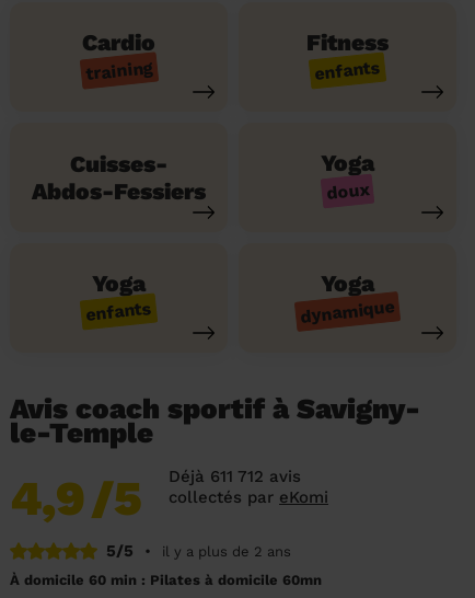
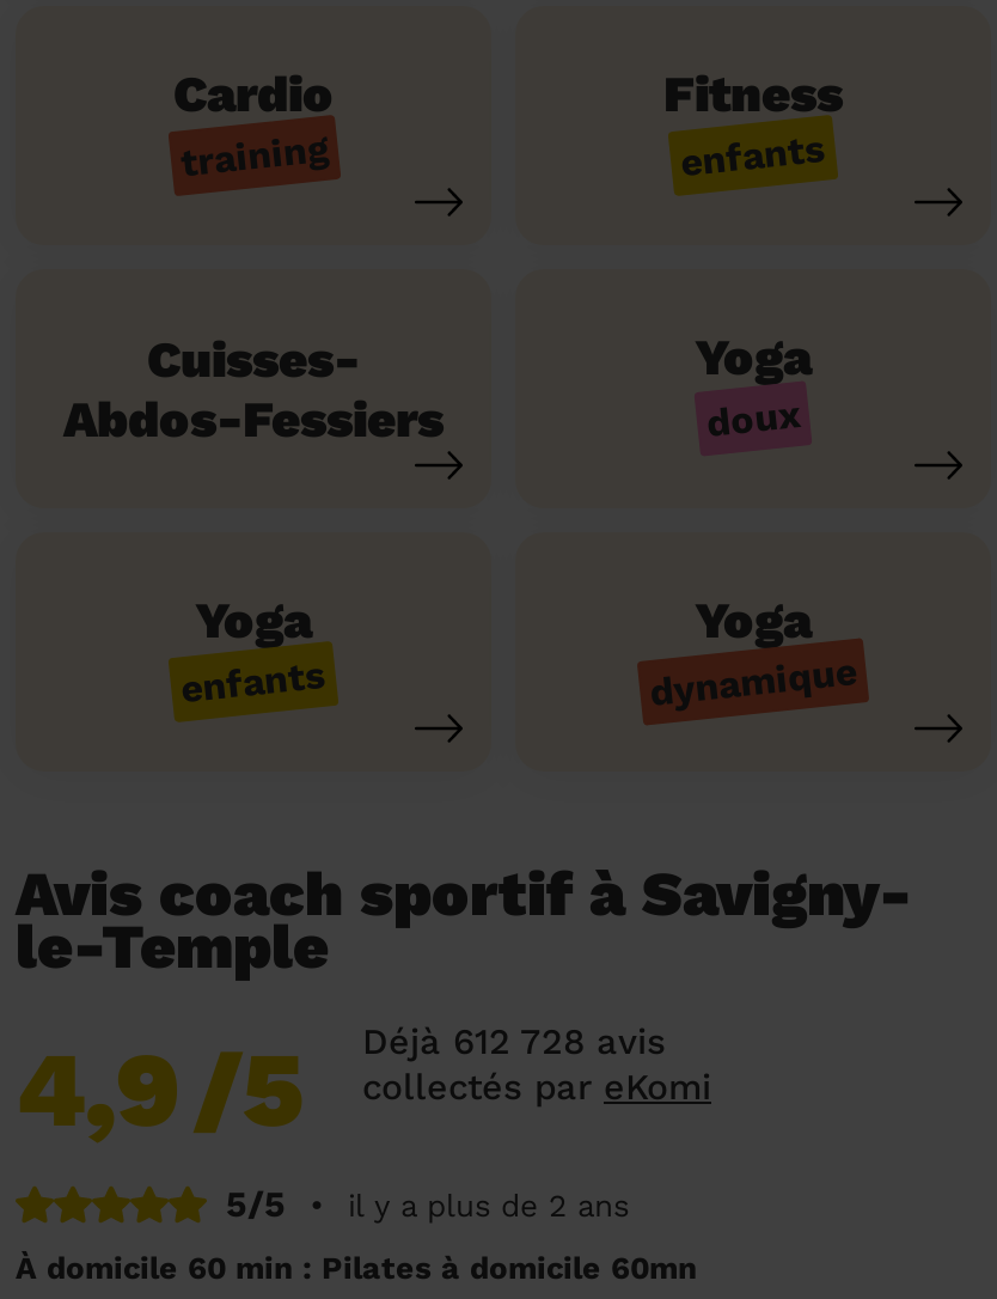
- Déjà 611 712 avis
+ Déjà 612 728 avis
